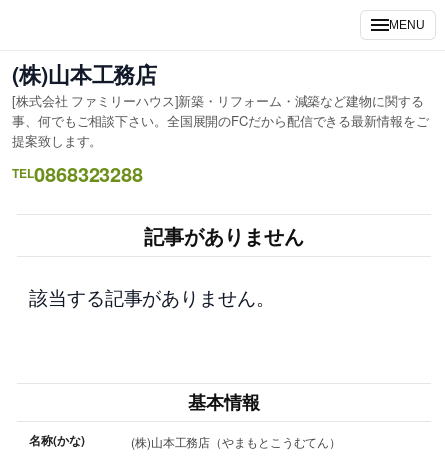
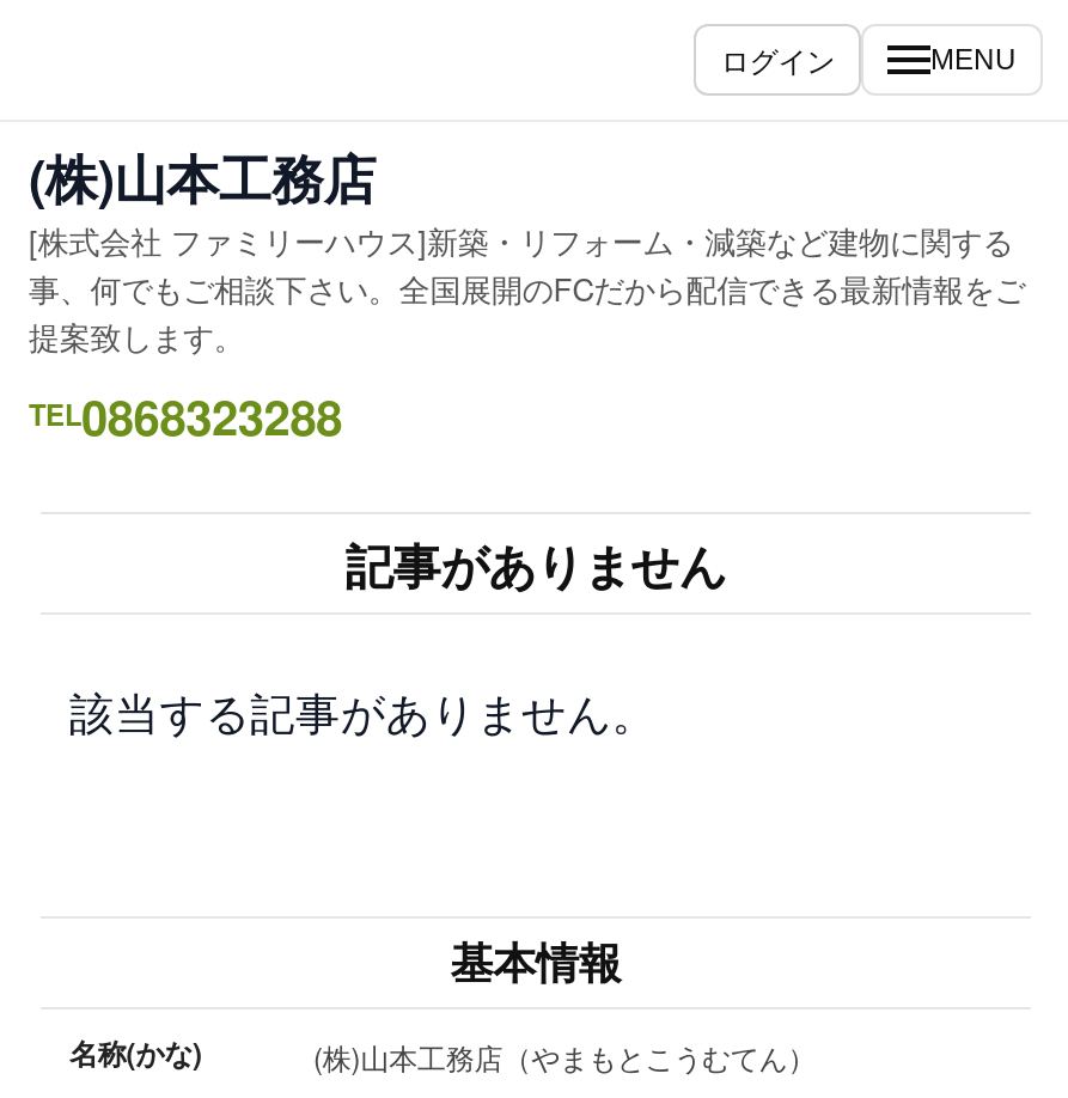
+ ログイン
